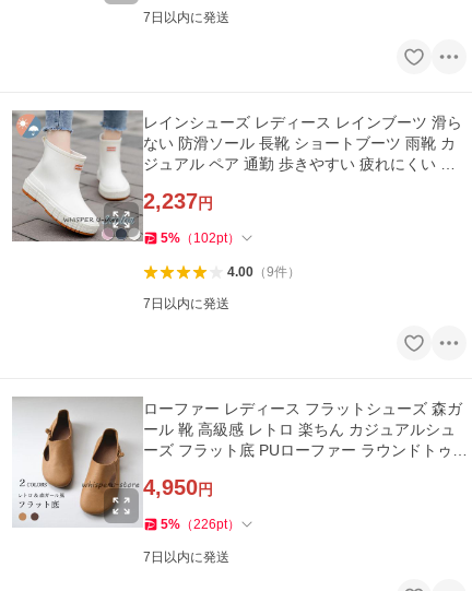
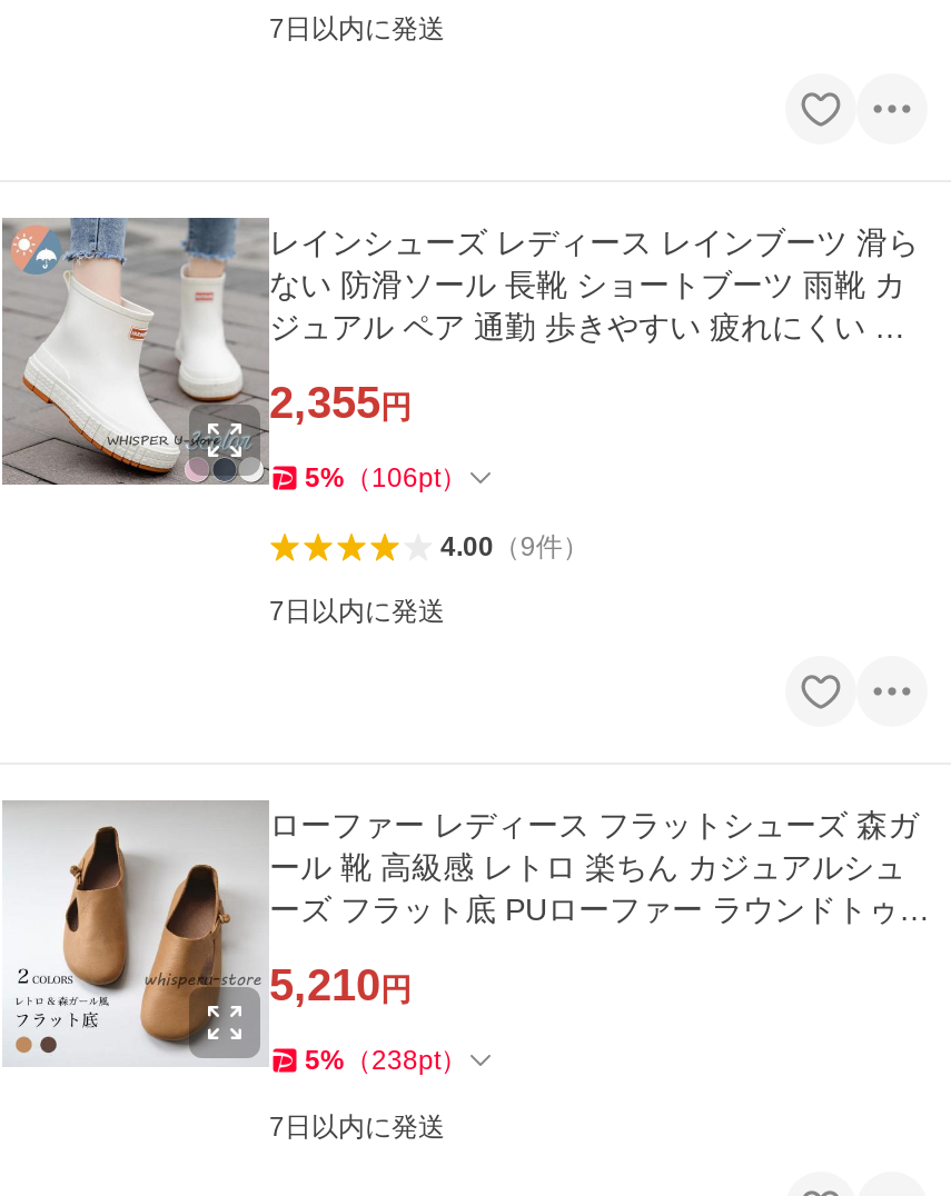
- 2,237円
+ 2,355円

- 5%（102pt）
+ 5%（106pt）

- 4,950円
+ 5,210円

- 5%（226pt）
+ 5%（238pt）
